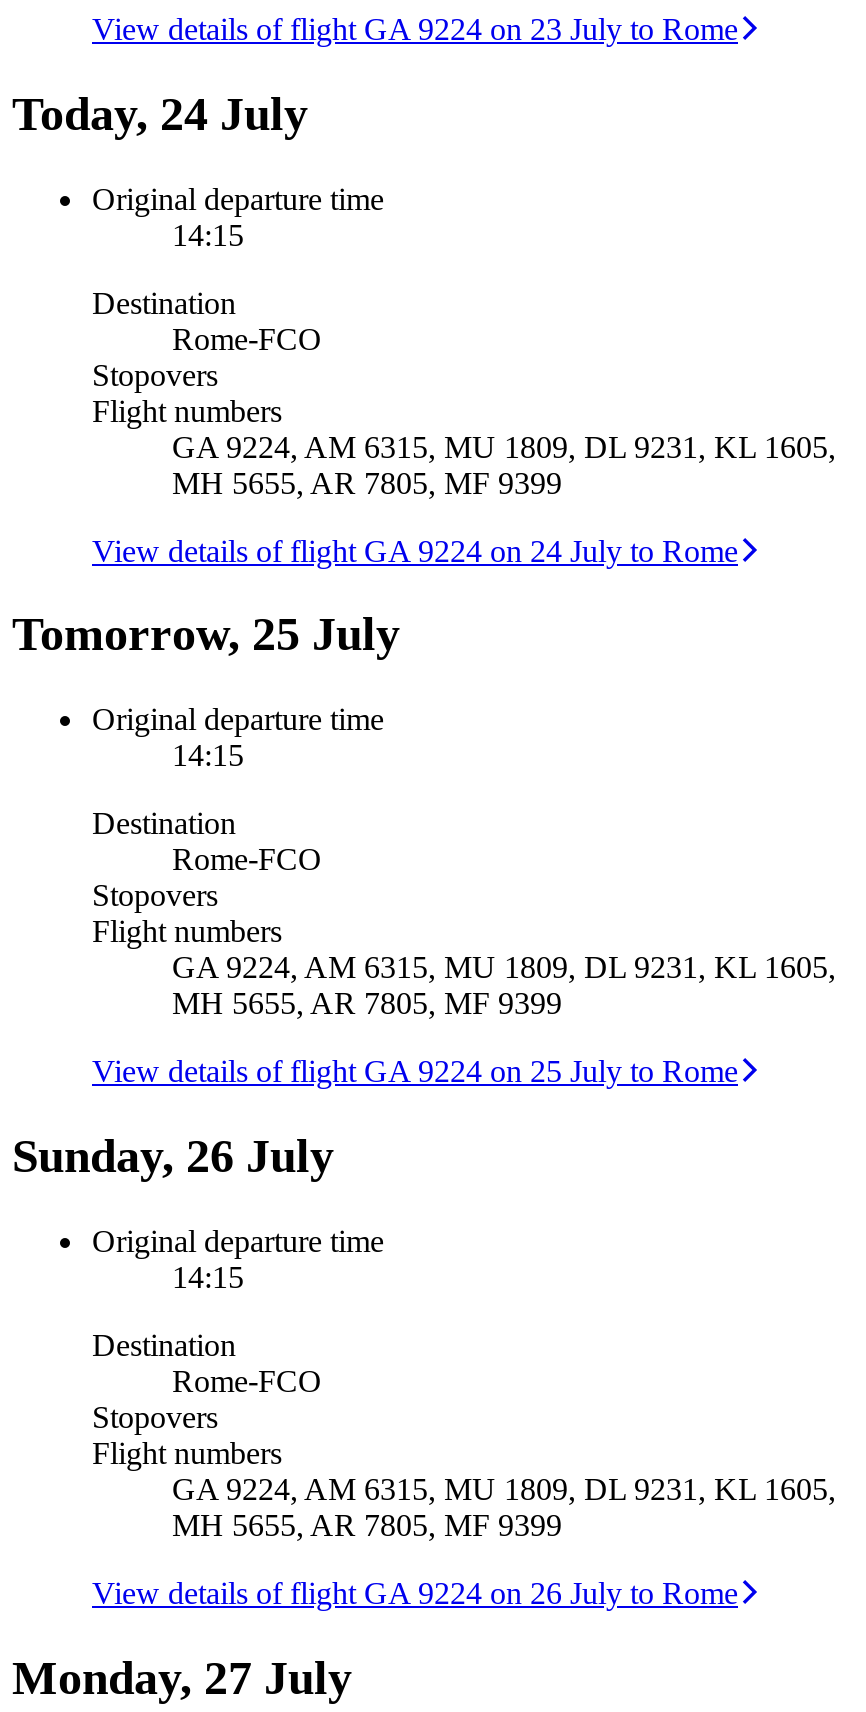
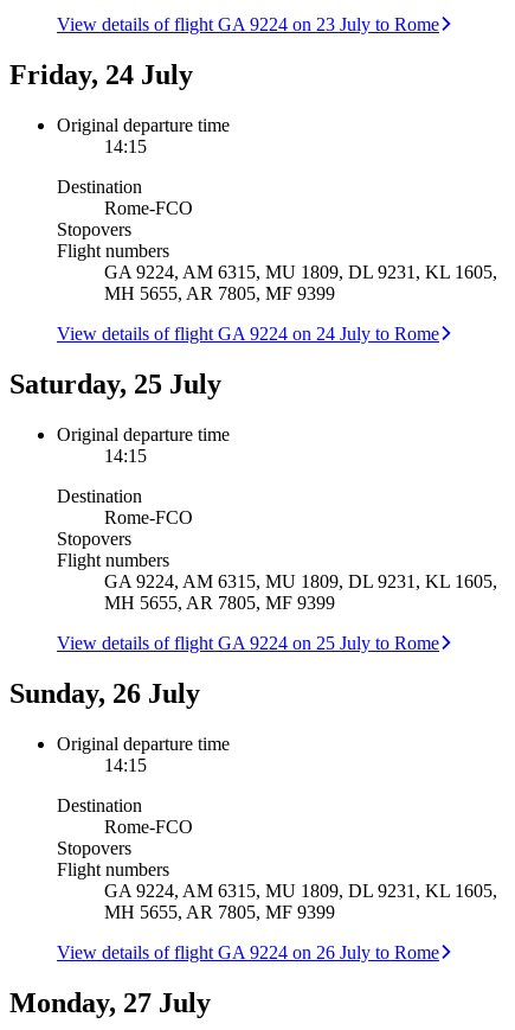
- Today, 24 July
+ Friday, 24 July

- Tomorrow, 25 July
+ Saturday, 25 July
